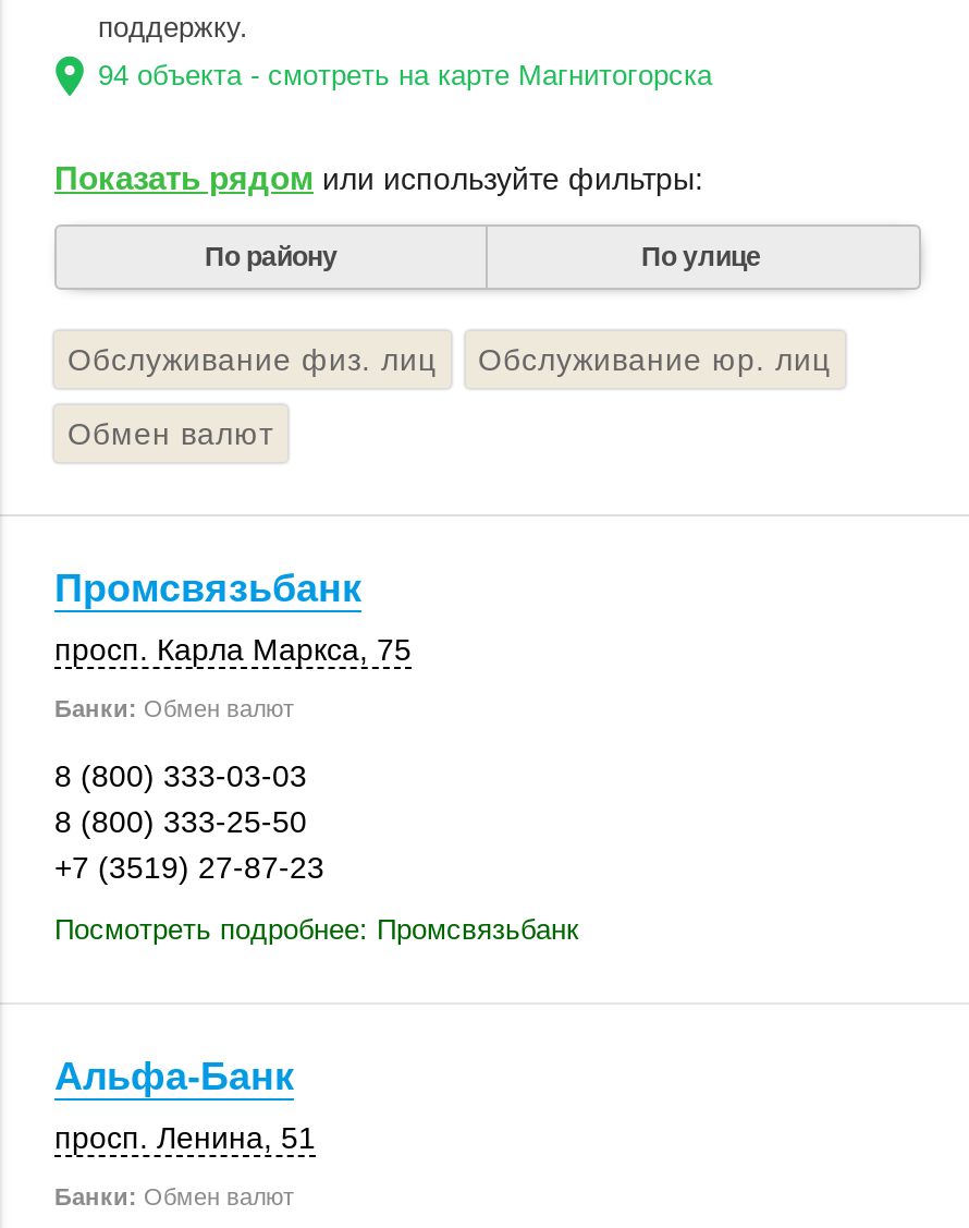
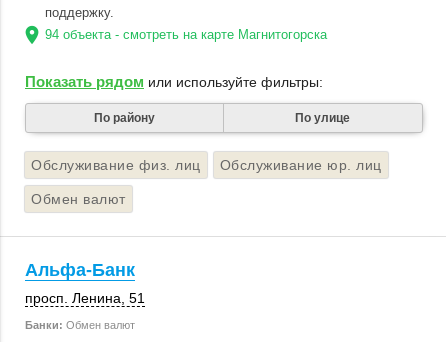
- Промсвязьбанк
- просп. Карла Маркса, 75
- Банки: Обмен валют
- 8 (800) 333-03-03
- 8 (800) 333-25-50
- +7 (3519) 27-87-23
- Посмотреть подробнее: Промсвязьбанк
